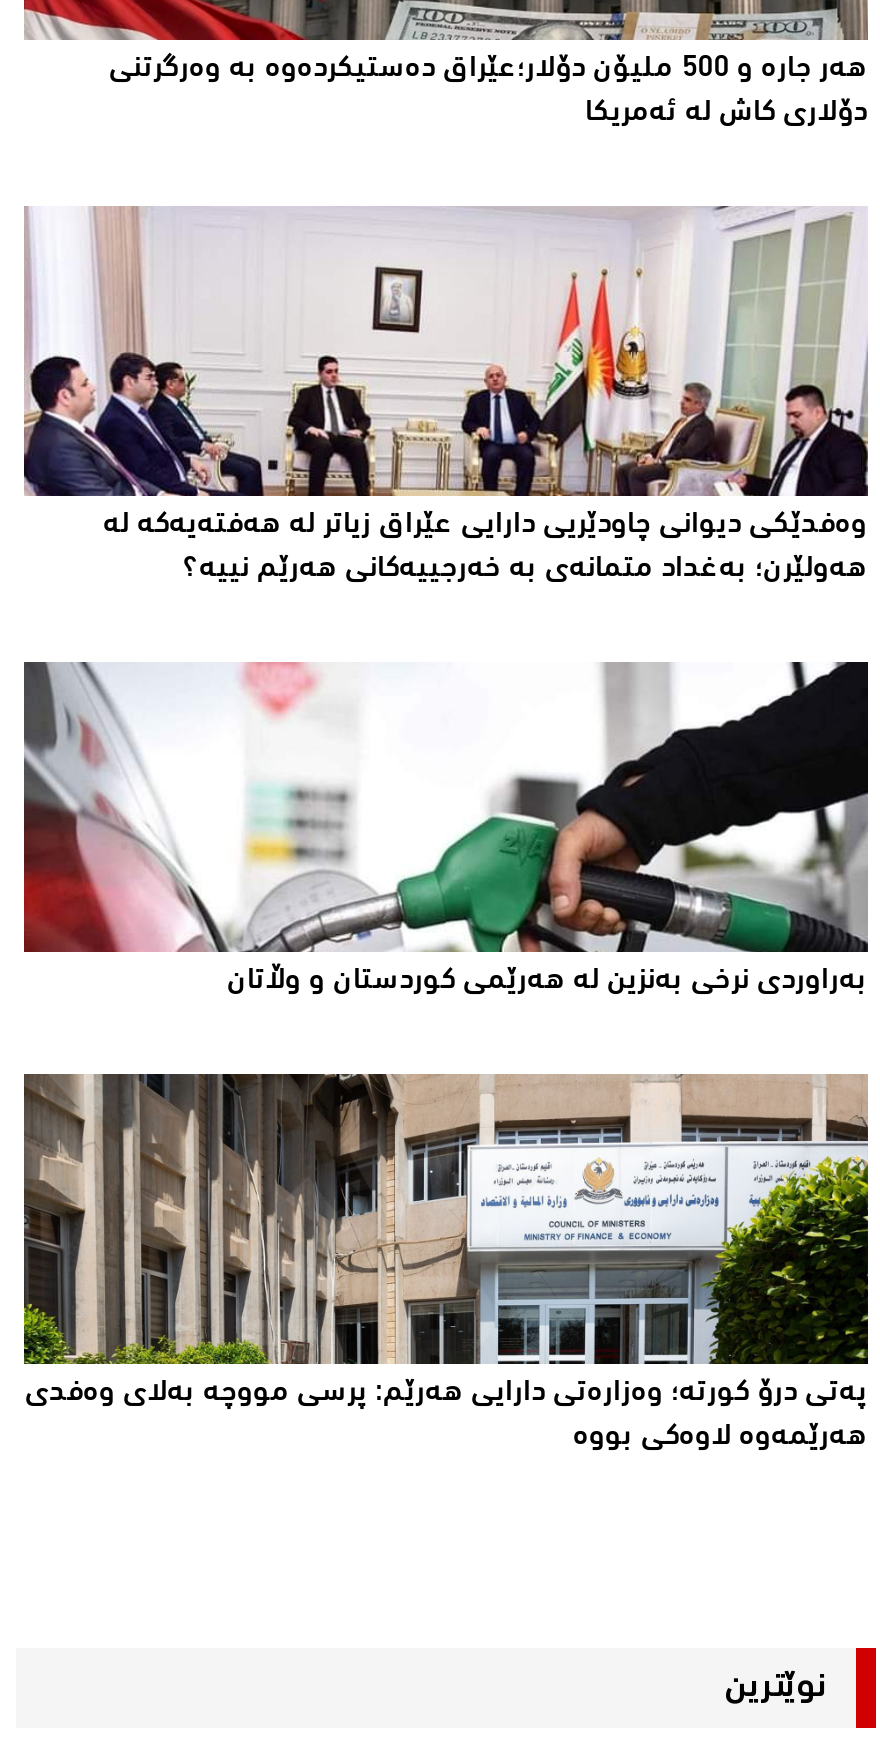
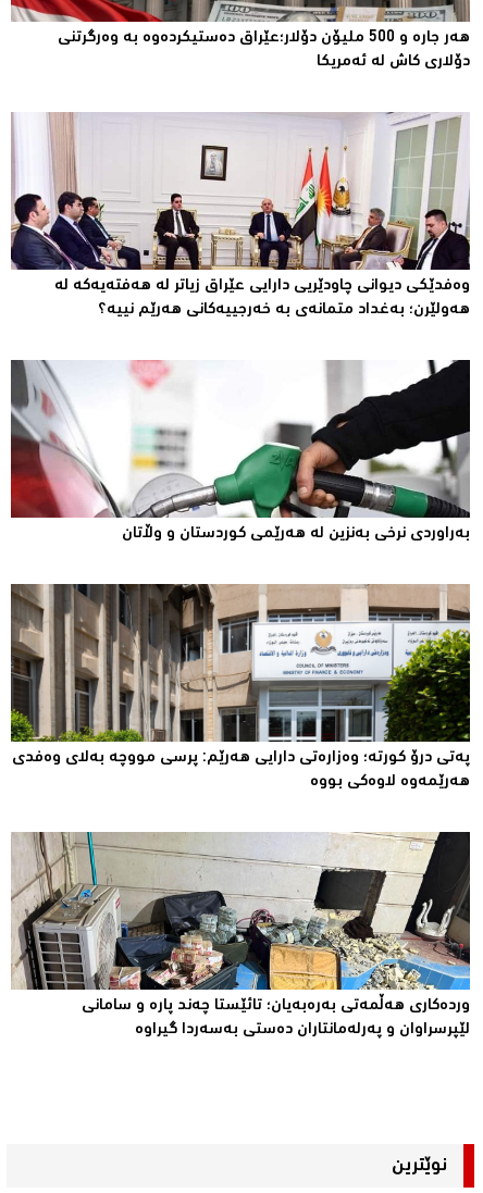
+ [image]
+ وردەكاری هەڵمەتی بەرەبەیان؛ تائێستا چەند پارە و سامانی
+ لێپرسراوان و پەرلەمانتاران دەستی بەسەردا گیراوە
